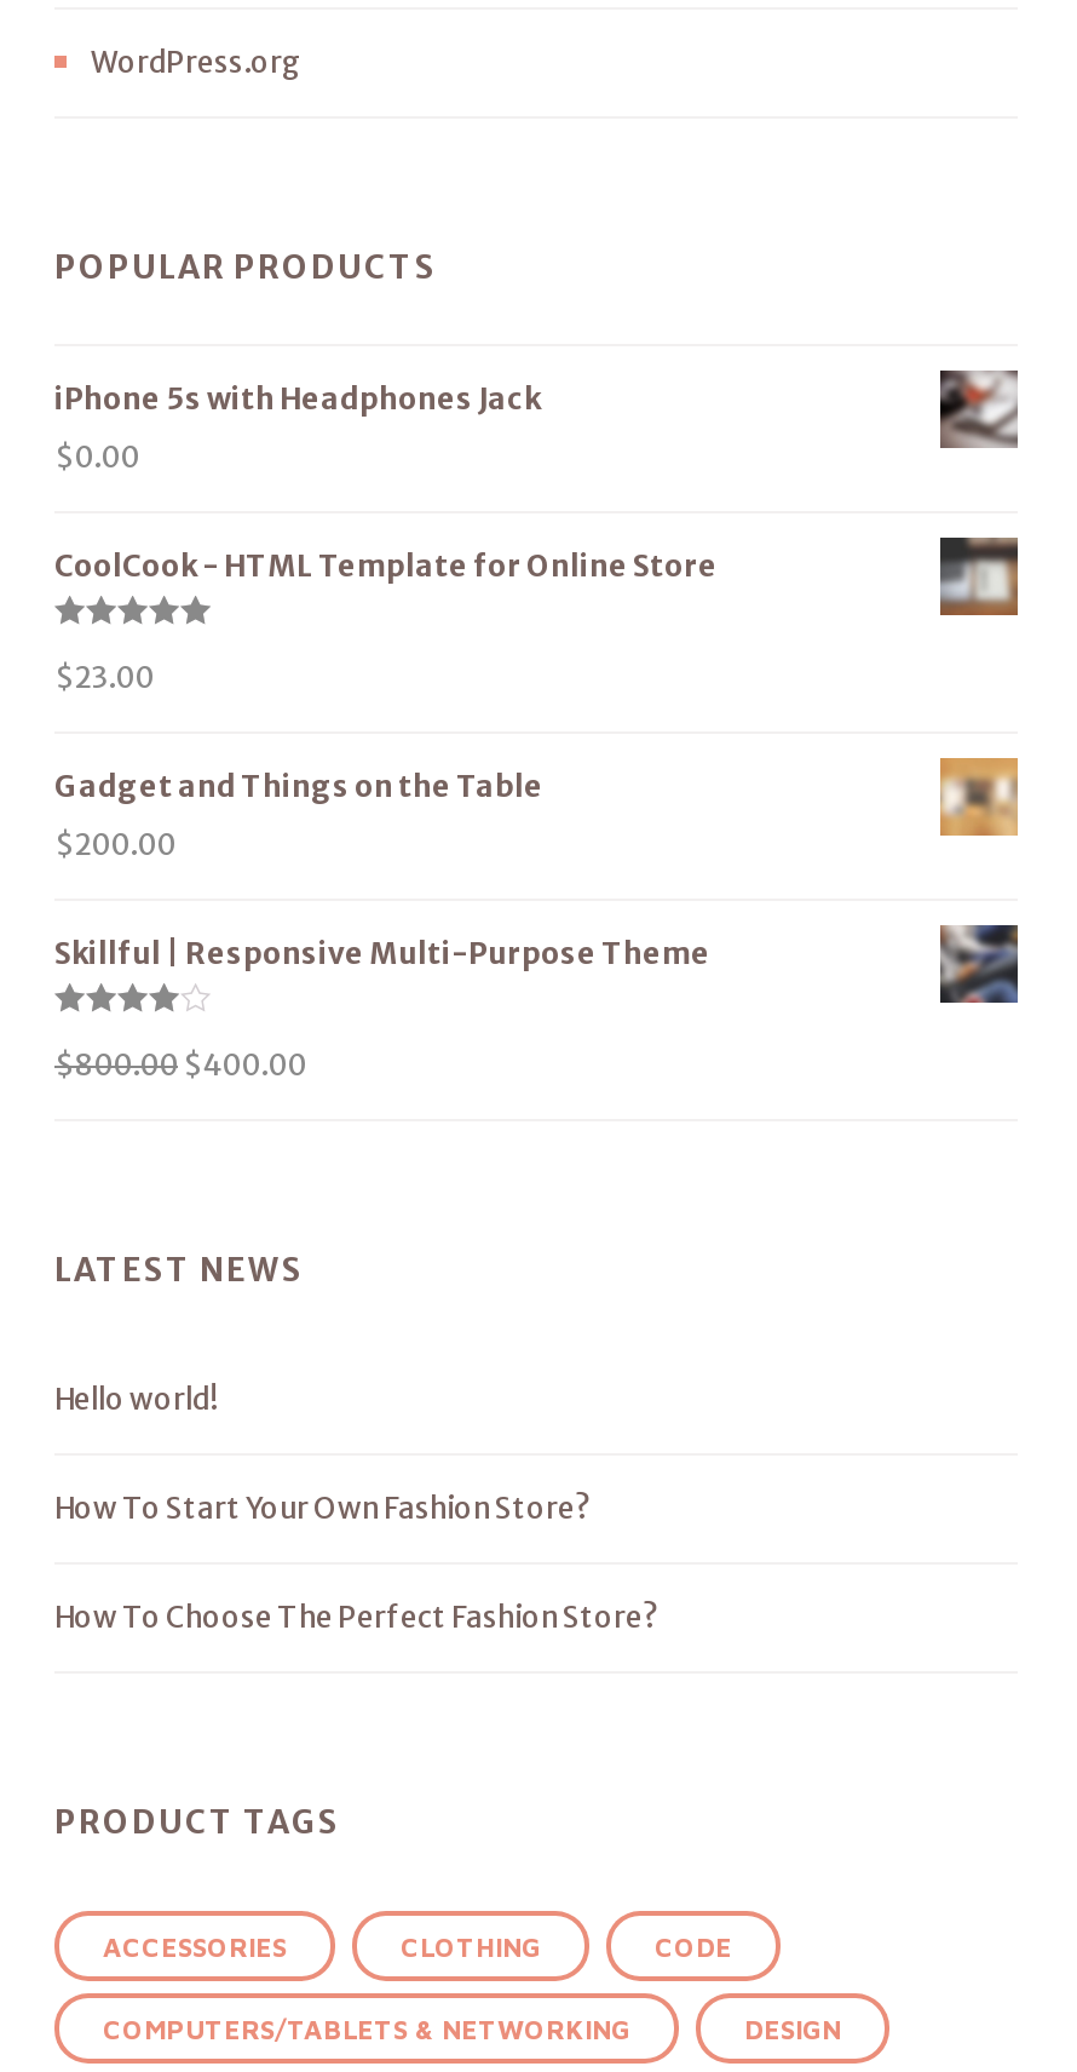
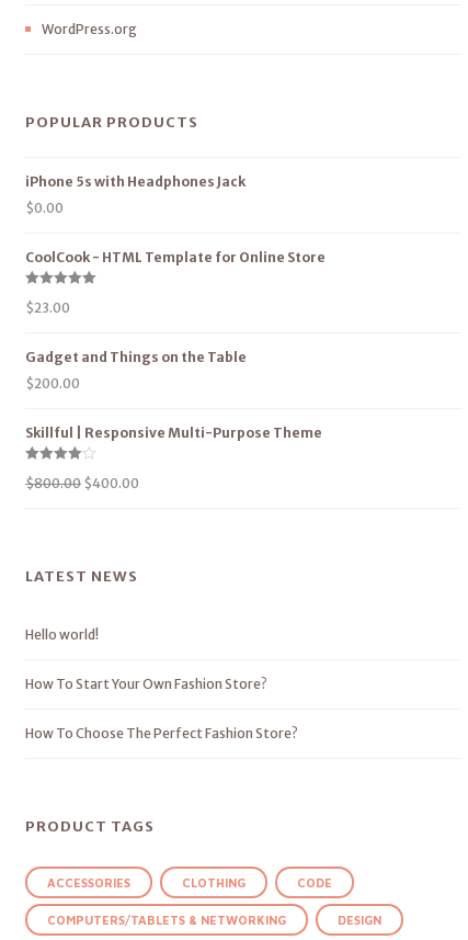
- [image]

- [image]

- [image]

- [image]
